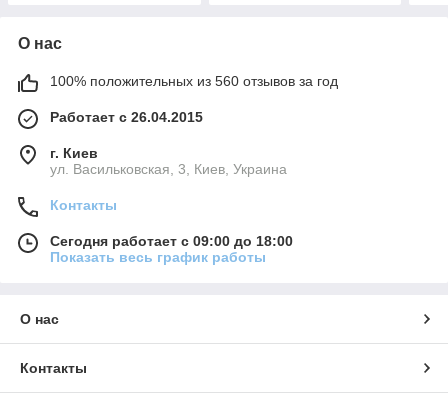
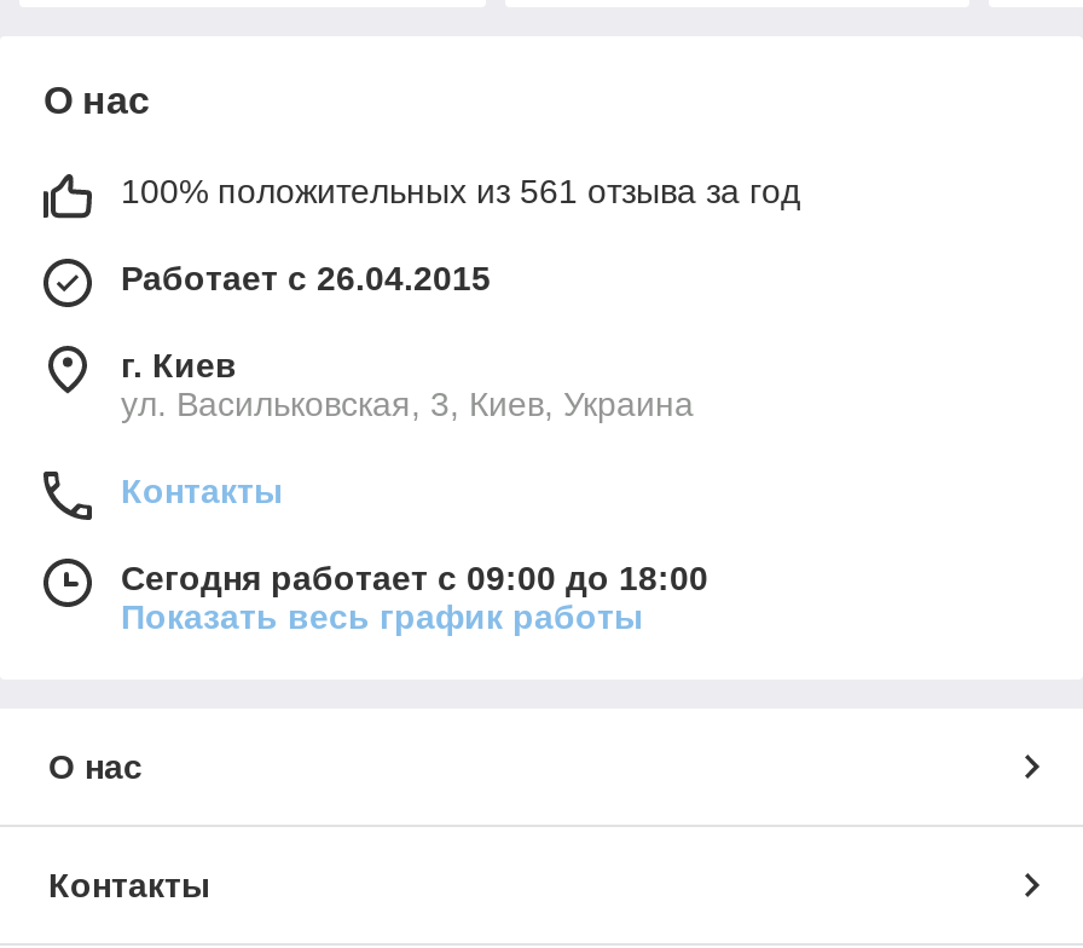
- 100% положительных из 560 отзывов за год
+ 100% положительных из 561 отзыва за год
